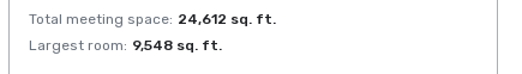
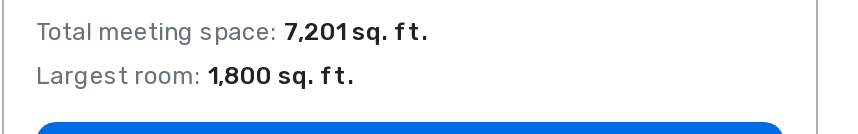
- Total meeting space: 24,612 sq. ft.
+ Total meeting space: 7,201 sq. ft.

- Largest room: 9,548 sq. ft.
+ Largest room: 1,800 sq. ft.
